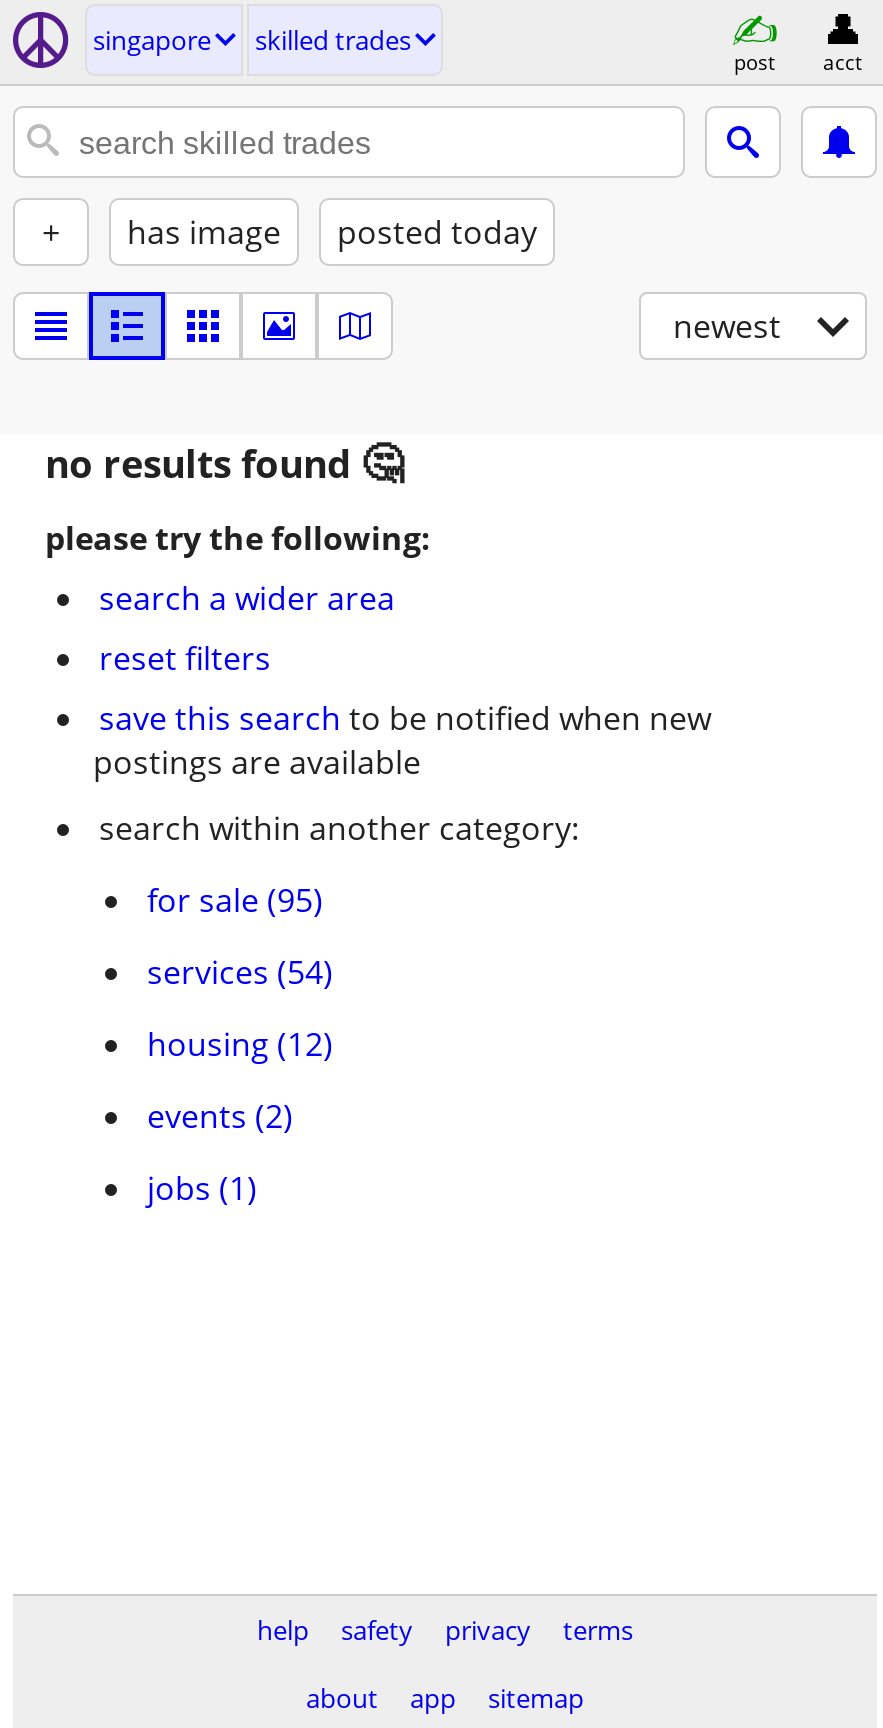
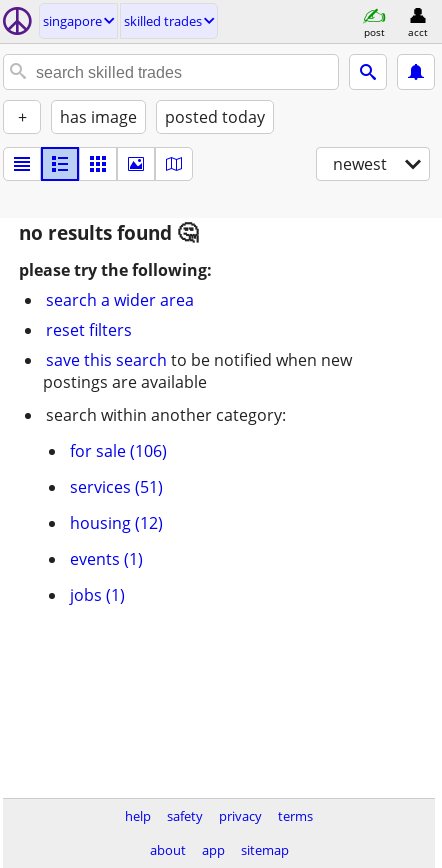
- for sale (95)
+ for sale (106)

- services (54)
+ services (51)

- events (2)
+ events (1)
